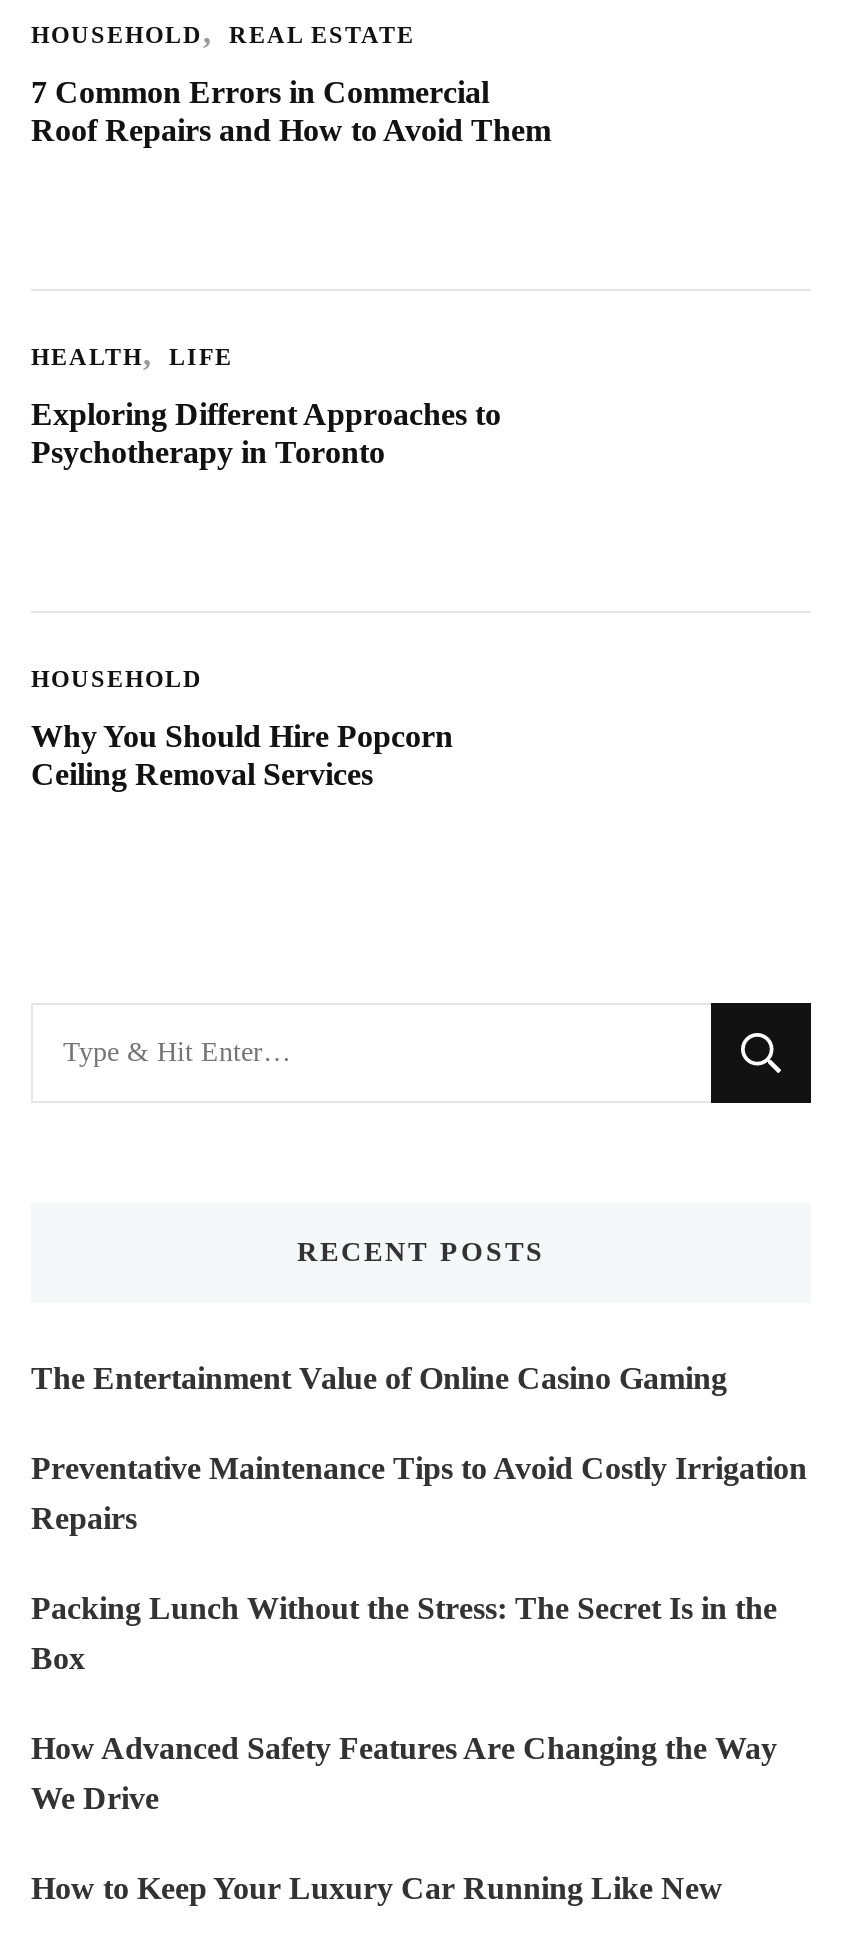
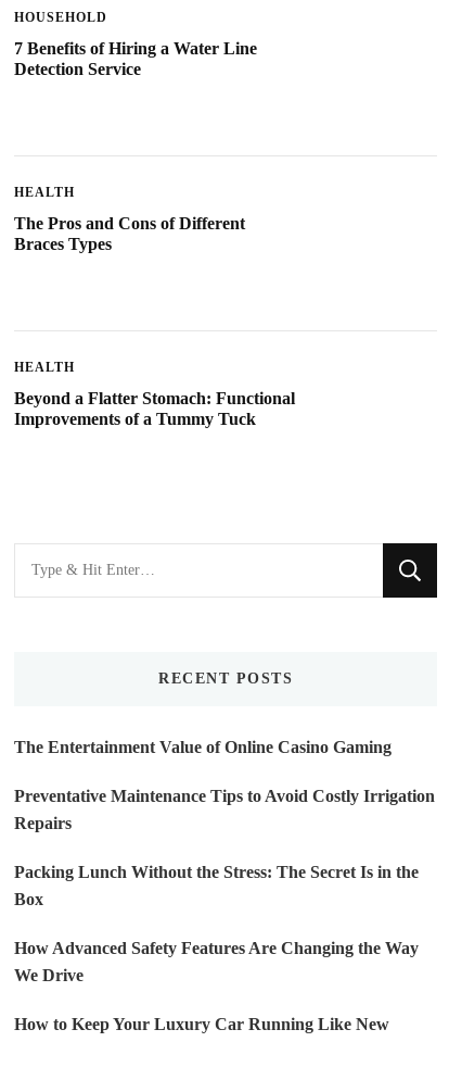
- REAL ESTATE
- 7 Common Errors in Commercial
- Roof Repairs and How to Avoid Them
+ 7 Benefits of Hiring a Water Line
+ Detection Service

- LIFE
- Exploring Different Approaches to
- Psychotherapy in Toronto
+ The Pros and Cons of Different
+ Braces Types

- HOUSEHOLD
- Why You Should Hire Popcorn
- Ceiling Removal Services
+ HEALTH
+ Beyond a Flatter Stomach: Functional
+ Improvements of a Tummy Tuck
